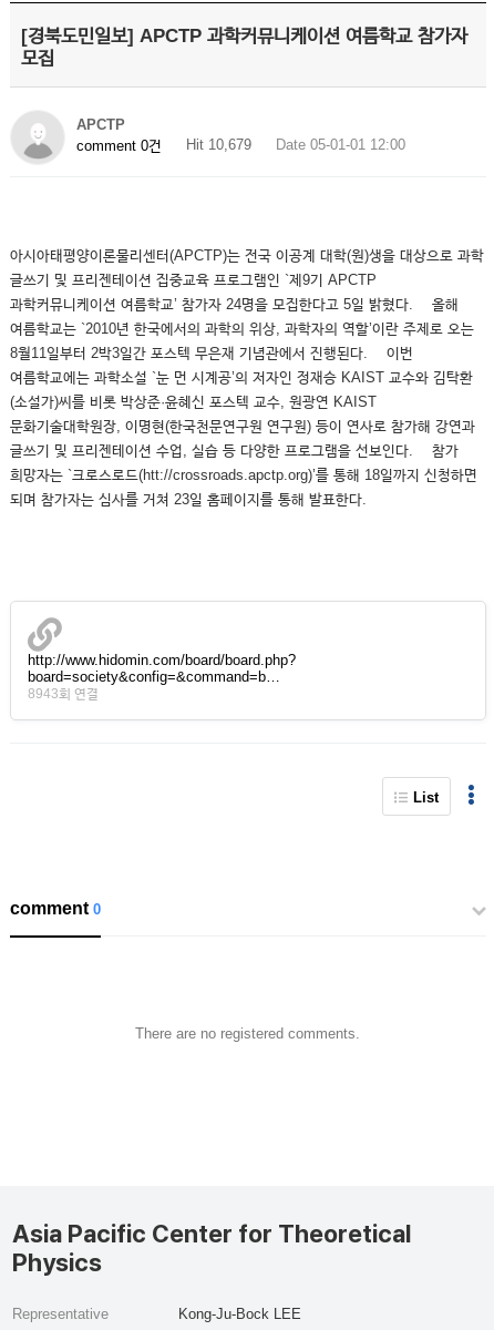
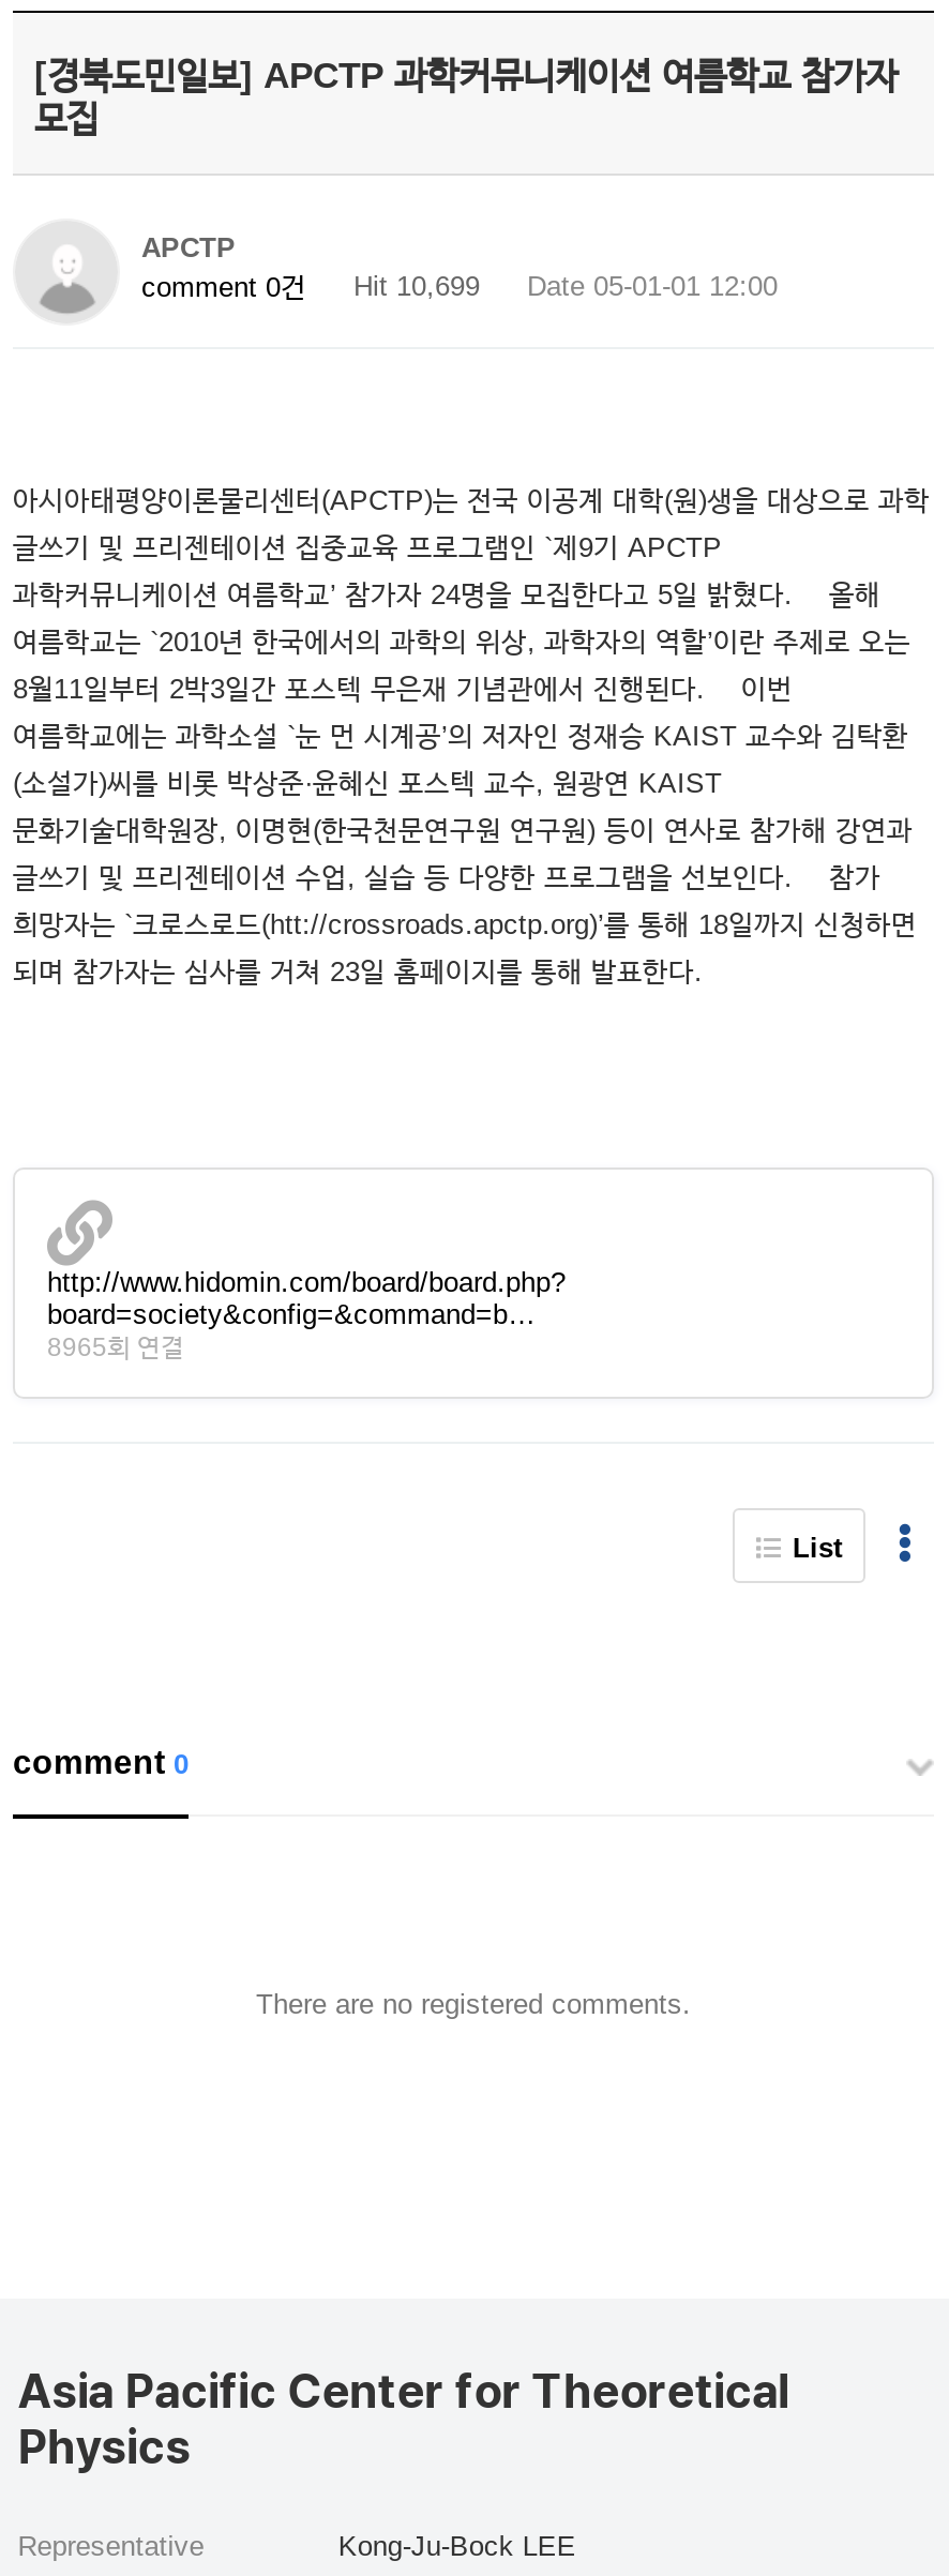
- comment 0건 Hit 10,679 Date 05-01-01 12:00
+ comment 0건 Hit 10,699 Date 05-01-01 12:00

- 8943회 연결
+ 8965회 연결
